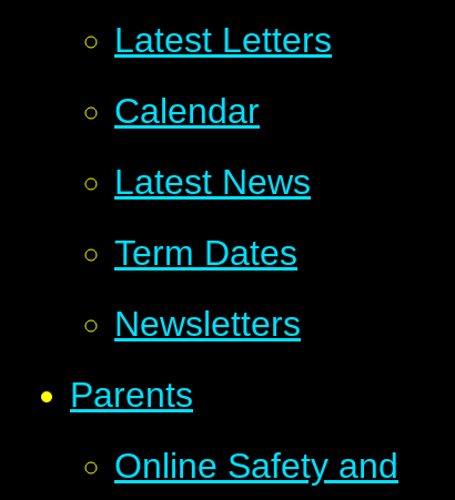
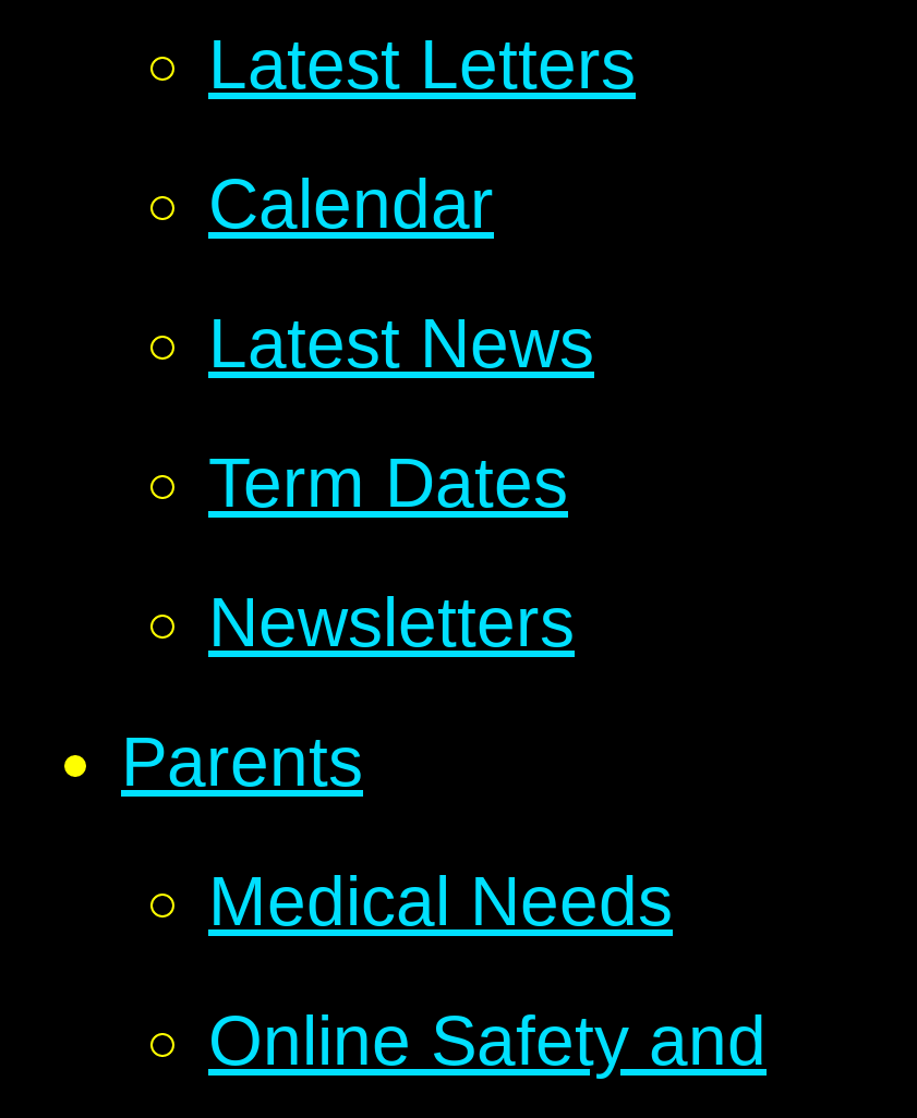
+ Medical Needs
